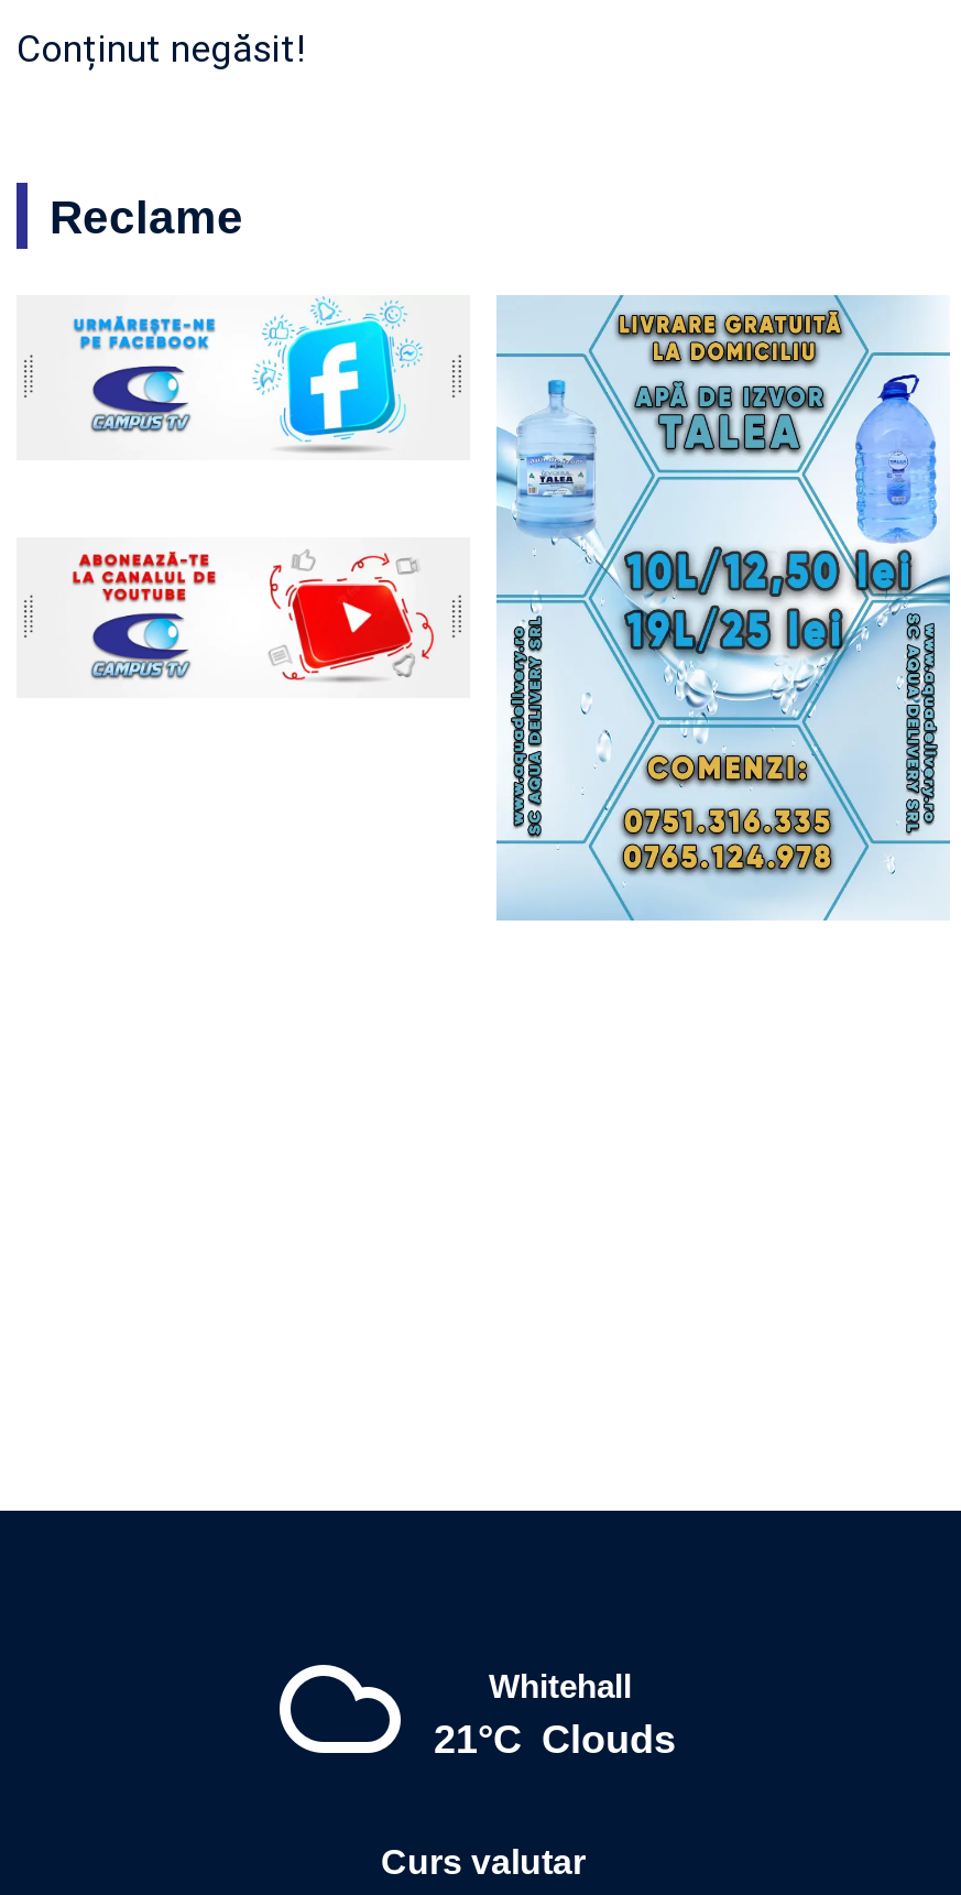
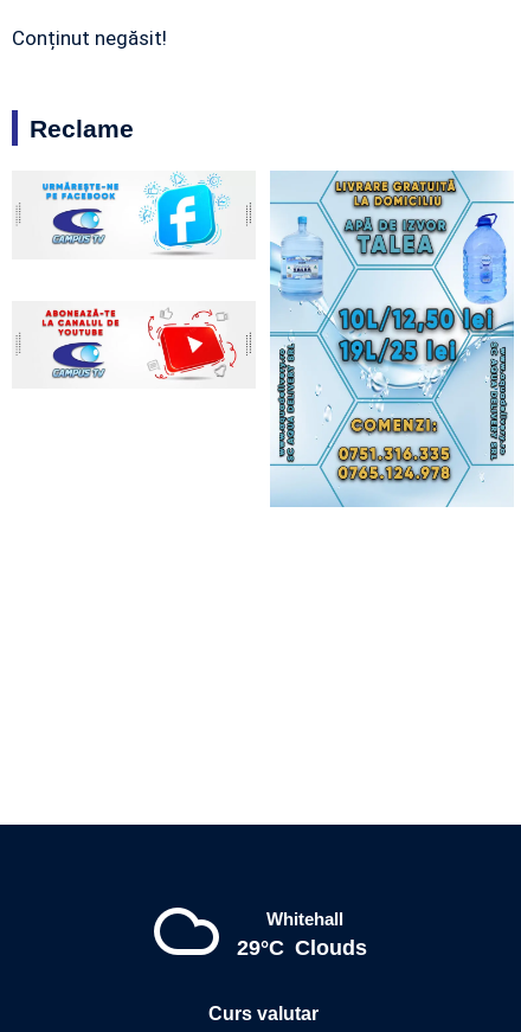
- 21°C Clouds
+ 29°C Clouds
